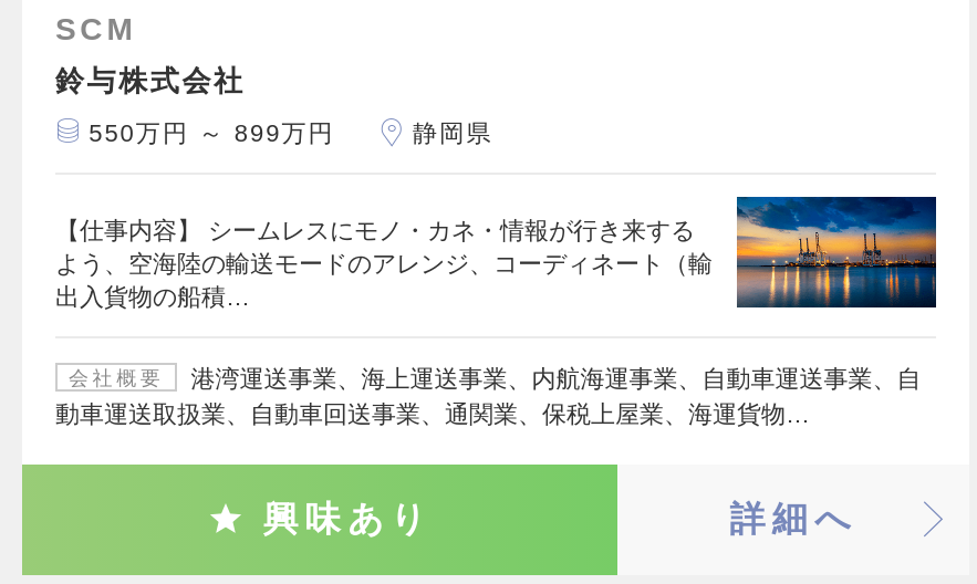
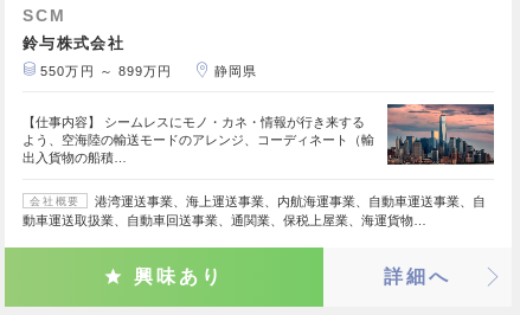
- [image]
+ [image]
